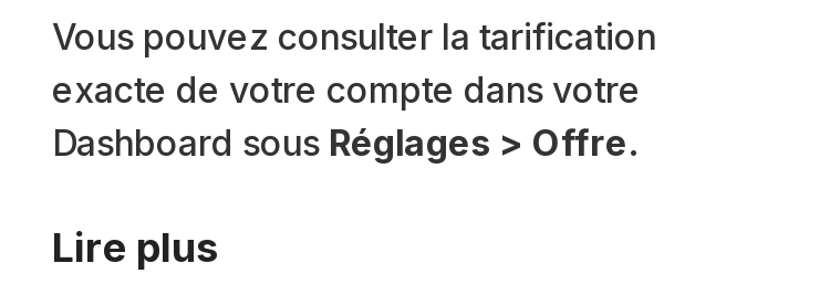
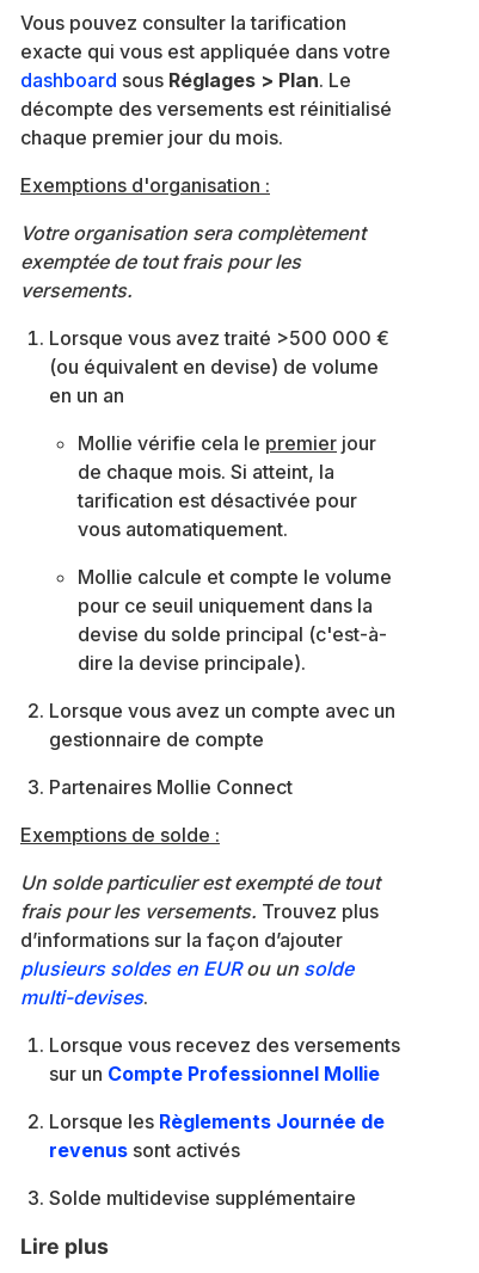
- exacte de votre compte dans votre
- Dashboard sous Réglages > Offre.
+ exacte qui vous est appliquée dans votre
+ dashboard sous Réglages > Plan. Le
+ décompte des versements est réinitialisé
+ chaque premier jour du mois.
+ Exemptions d'organisation :
+ Votre organisation sera complètement
+ exemptée de tout frais pour les
+ versements.
+ Lorsque vous avez traité >500 000 €
+ (ou équivalent en devise) de volume
+ en un an
+ Mollie vérifie cela le premier jour
+ de chaque mois. Si atteint, la
+ tarification est désactivée pour
+ vous automatiquement.
+ Mollie calcule et compte le volume
+ pour ce seuil uniquement dans la
+ devise du solde principal (c'est-à-
+ dire la devise principale).
+ Lorsque vous avez un compte avec un
+ gestionnaire de compte
+ Partenaires Mollie Connect
+ Exemptions de solde :
+ Un solde particulier est exempté de tout
+ frais pour les versements. Trouvez plus
+ d’informations sur la façon d’ajouter
+ plusieurs soldes en EUR ou un solde
+ multi-devises.
+ Lorsque vous recevez des versements
+ sur un Compte Professionnel Mollie
+ Lorsque les Règlements Journée de
+ revenus sont activés
+ Solde multidevise supplémentaire
